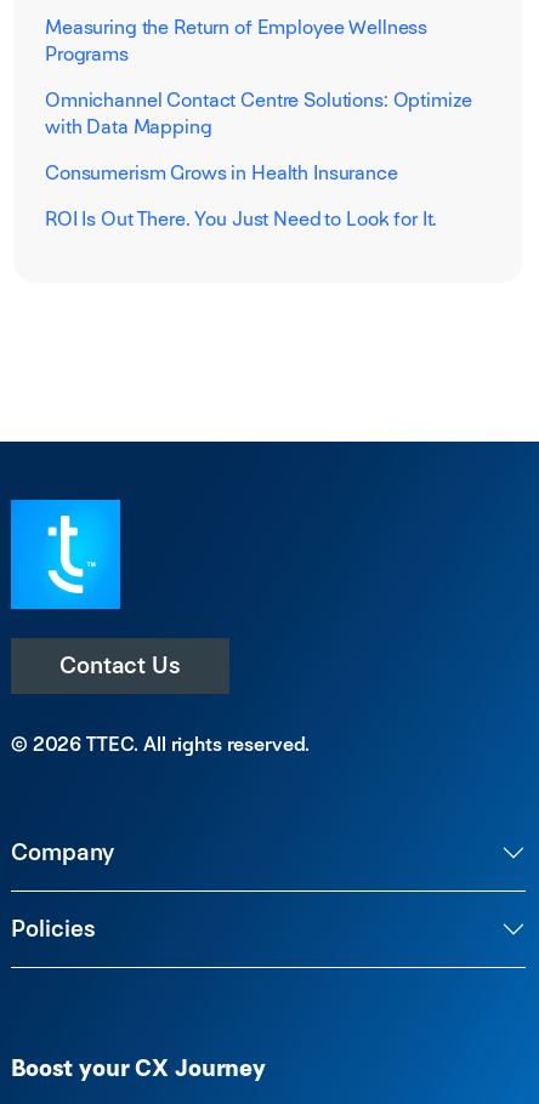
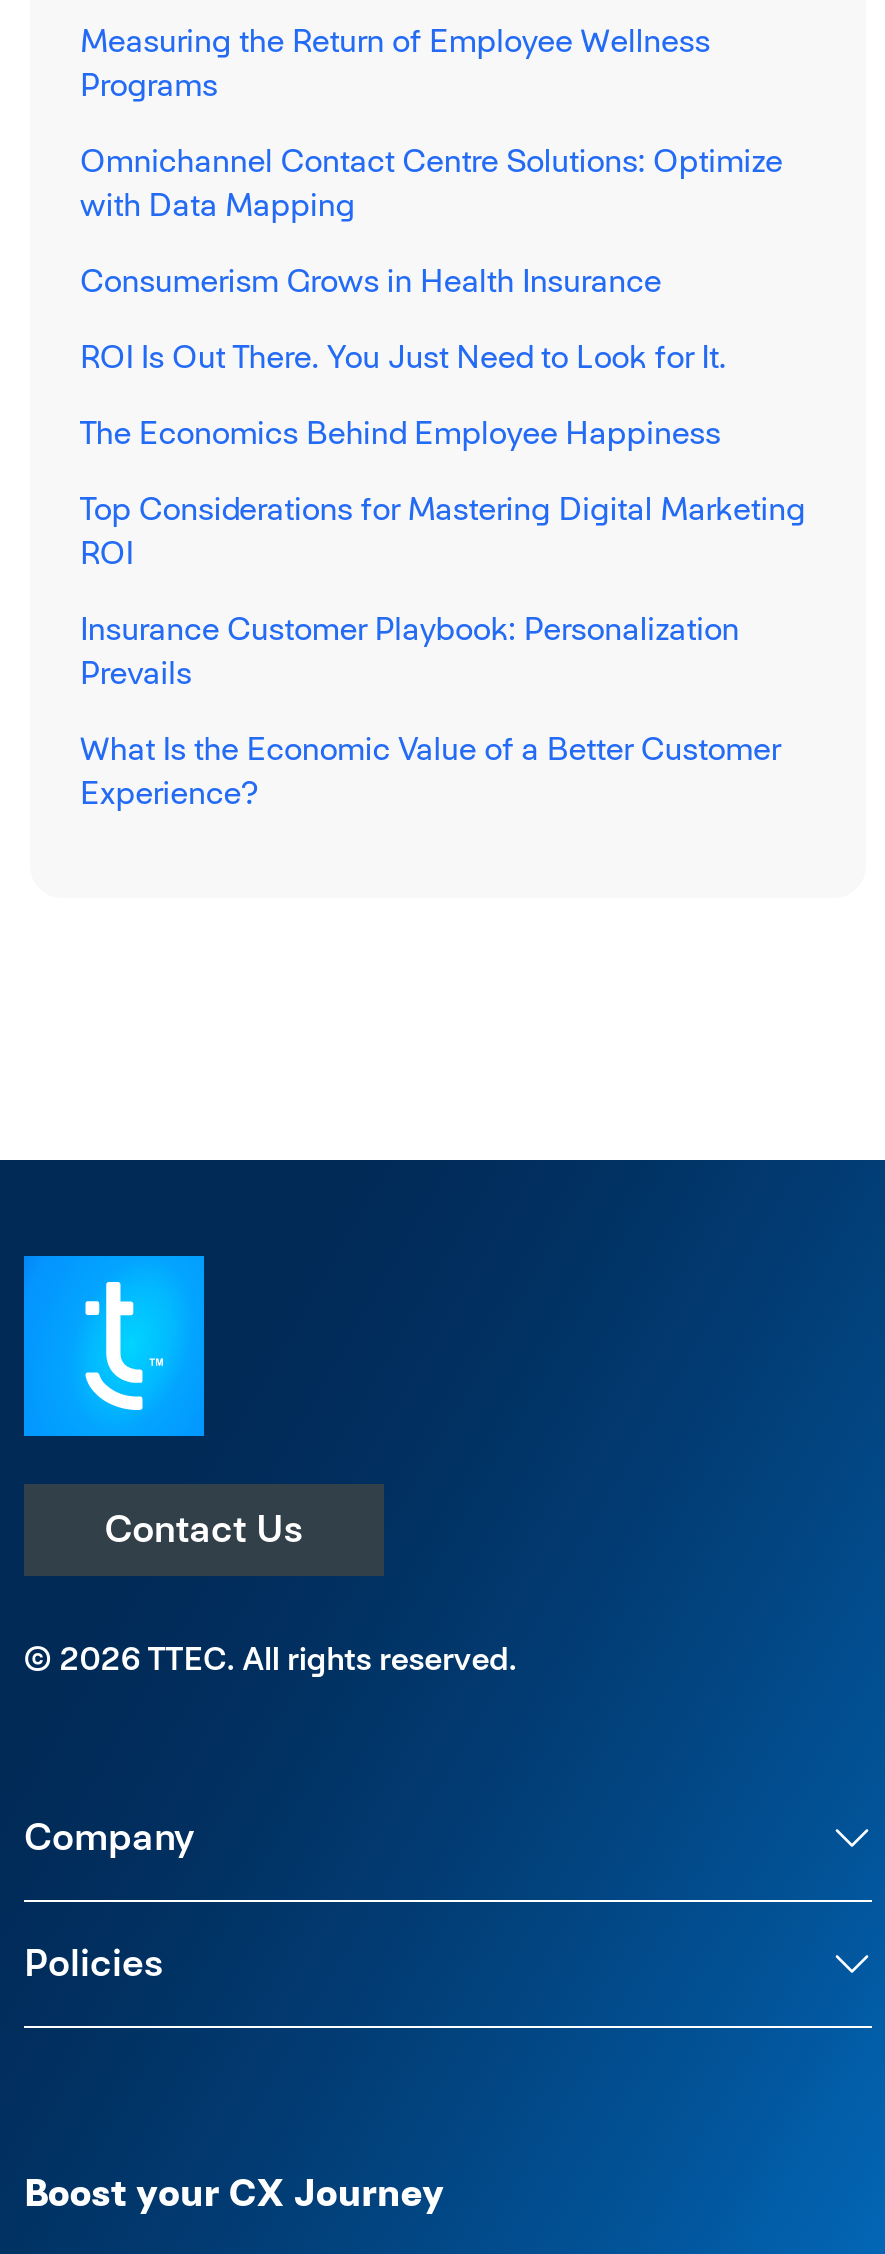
+ The Economics Behind Employee Happiness
+ Top Considerations for Mastering Digital Marketing
+ ROI
+ Insurance Customer Playbook: Personalization
+ Prevails
+ What Is the Economic Value of a Better Customer
+ Experience?
